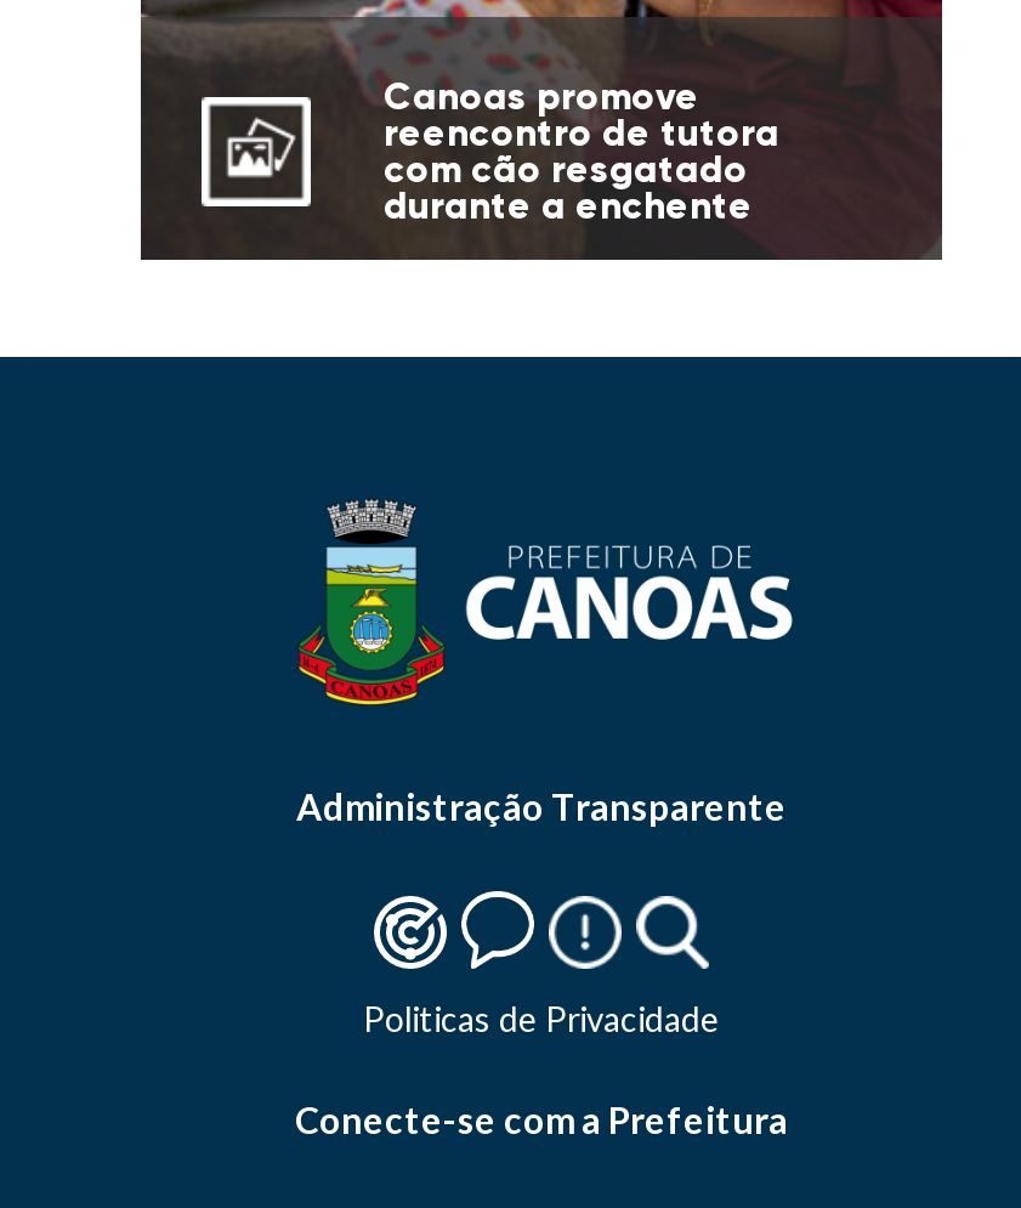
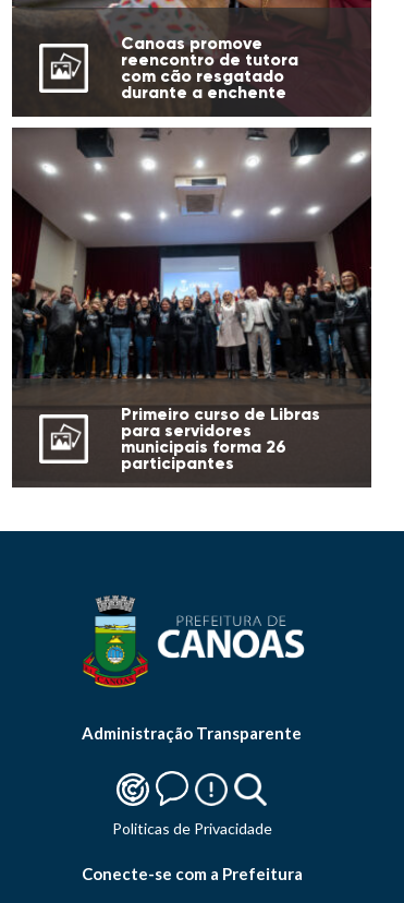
+ [image]
+ Primeiro curso de Libras
+ para servidores
+ municipais forma 26
+ participantes
